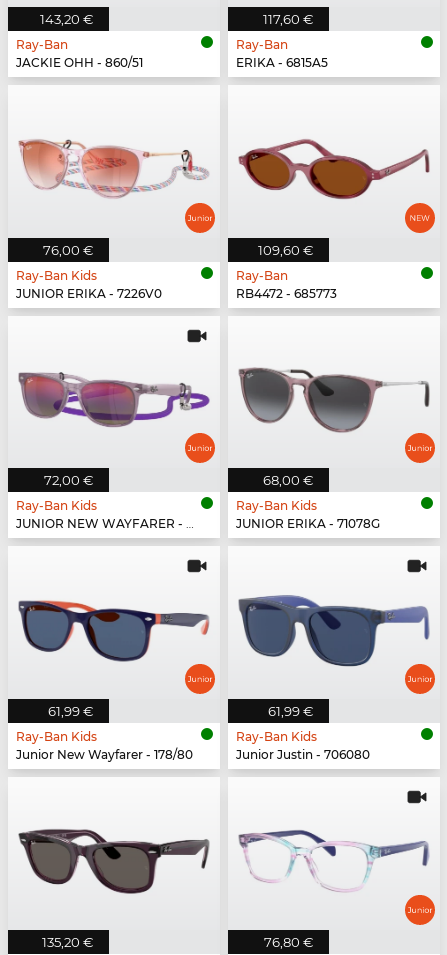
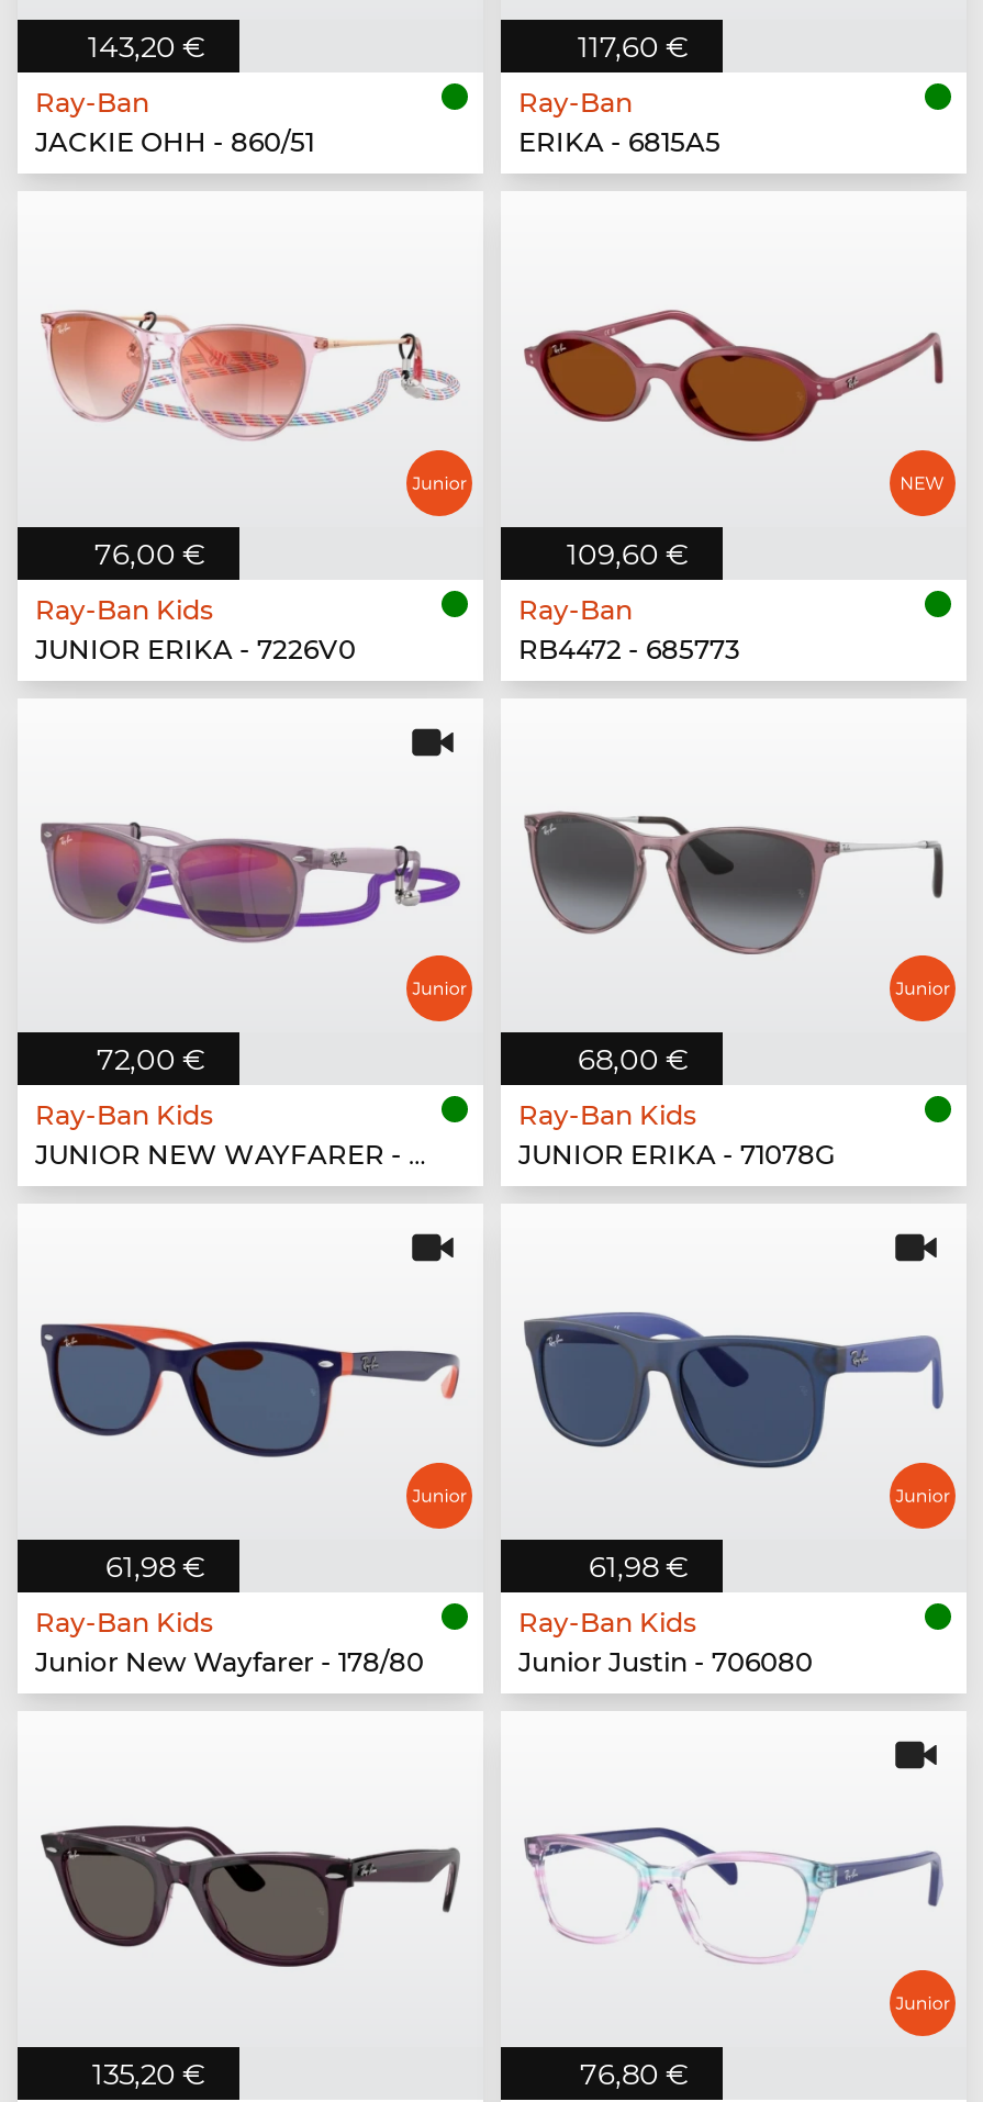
- 61,99 €
+ 61,98 €

- 61,99 €
+ 61,98 €
